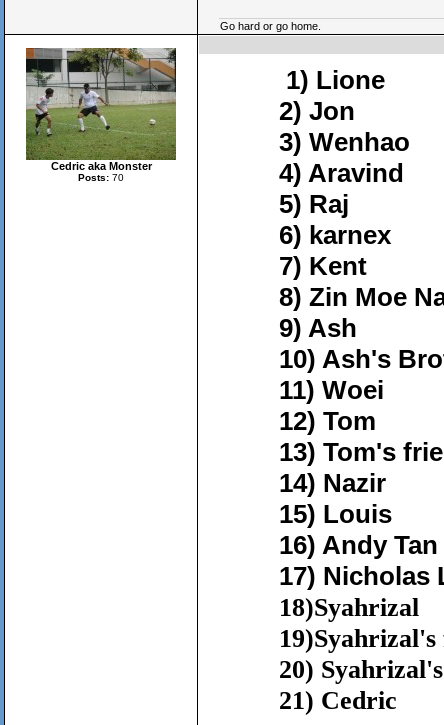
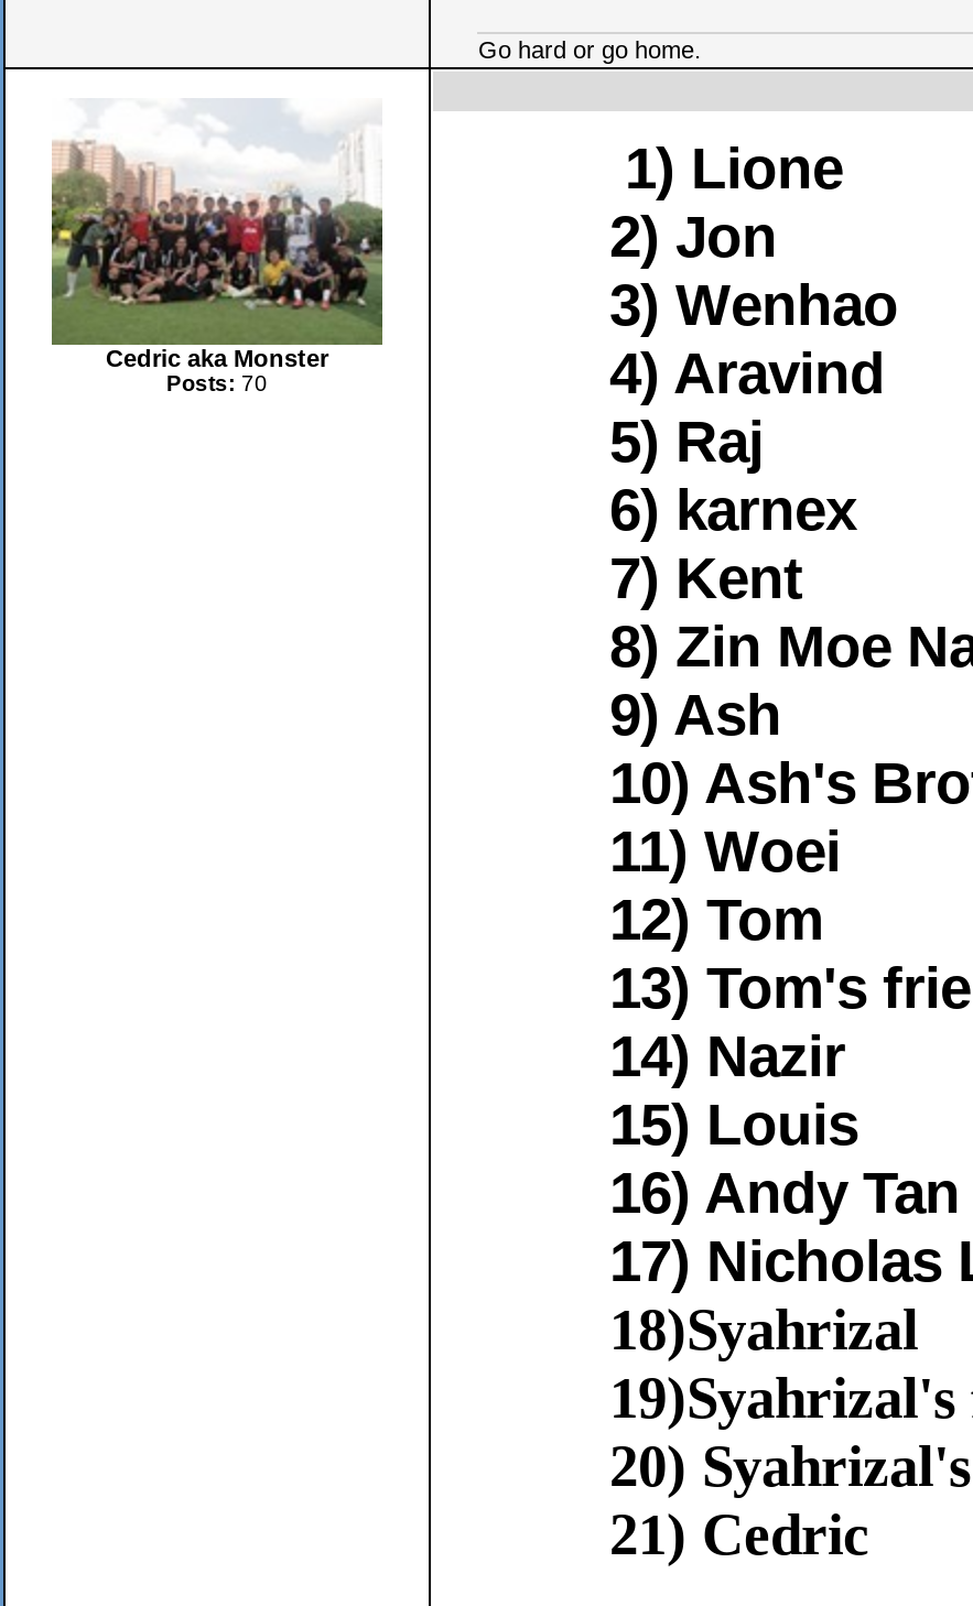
- [image]
+ [image]
